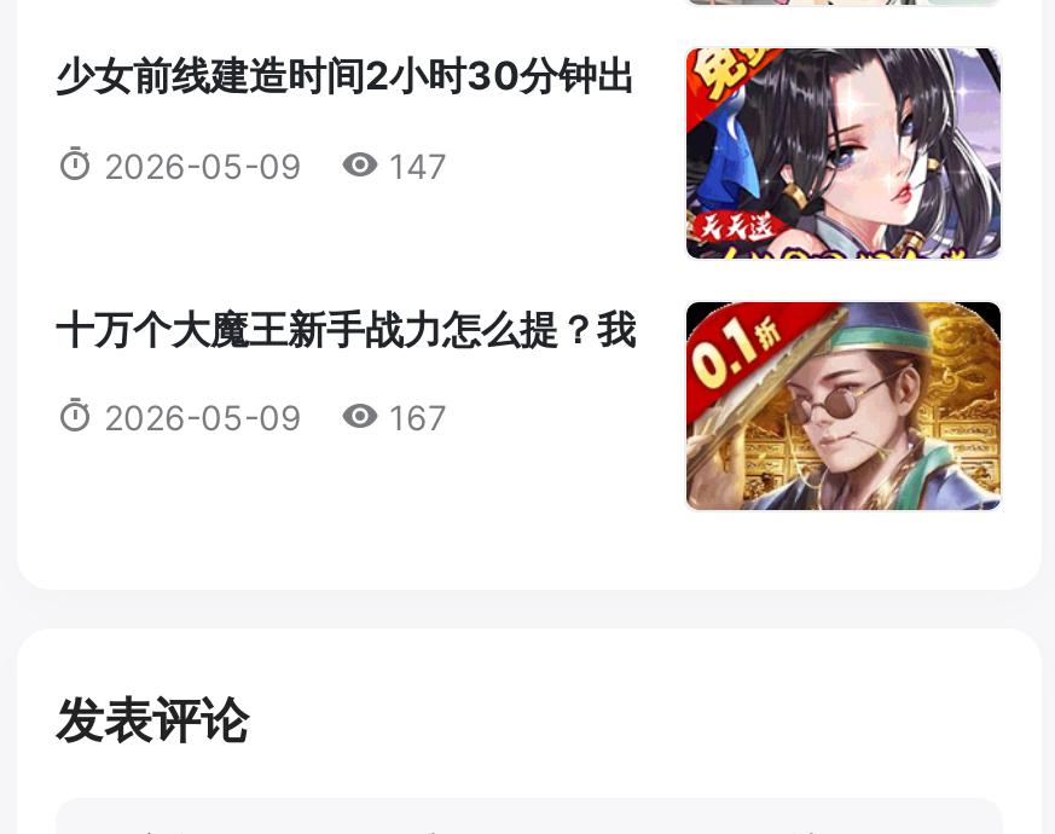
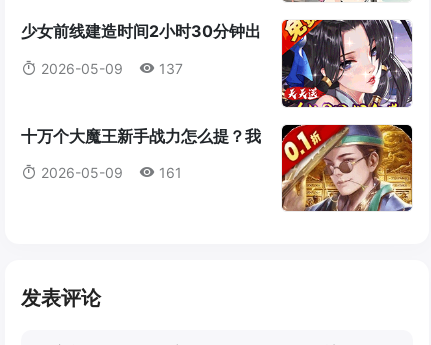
- 147
+ 137

- 167
+ 161
